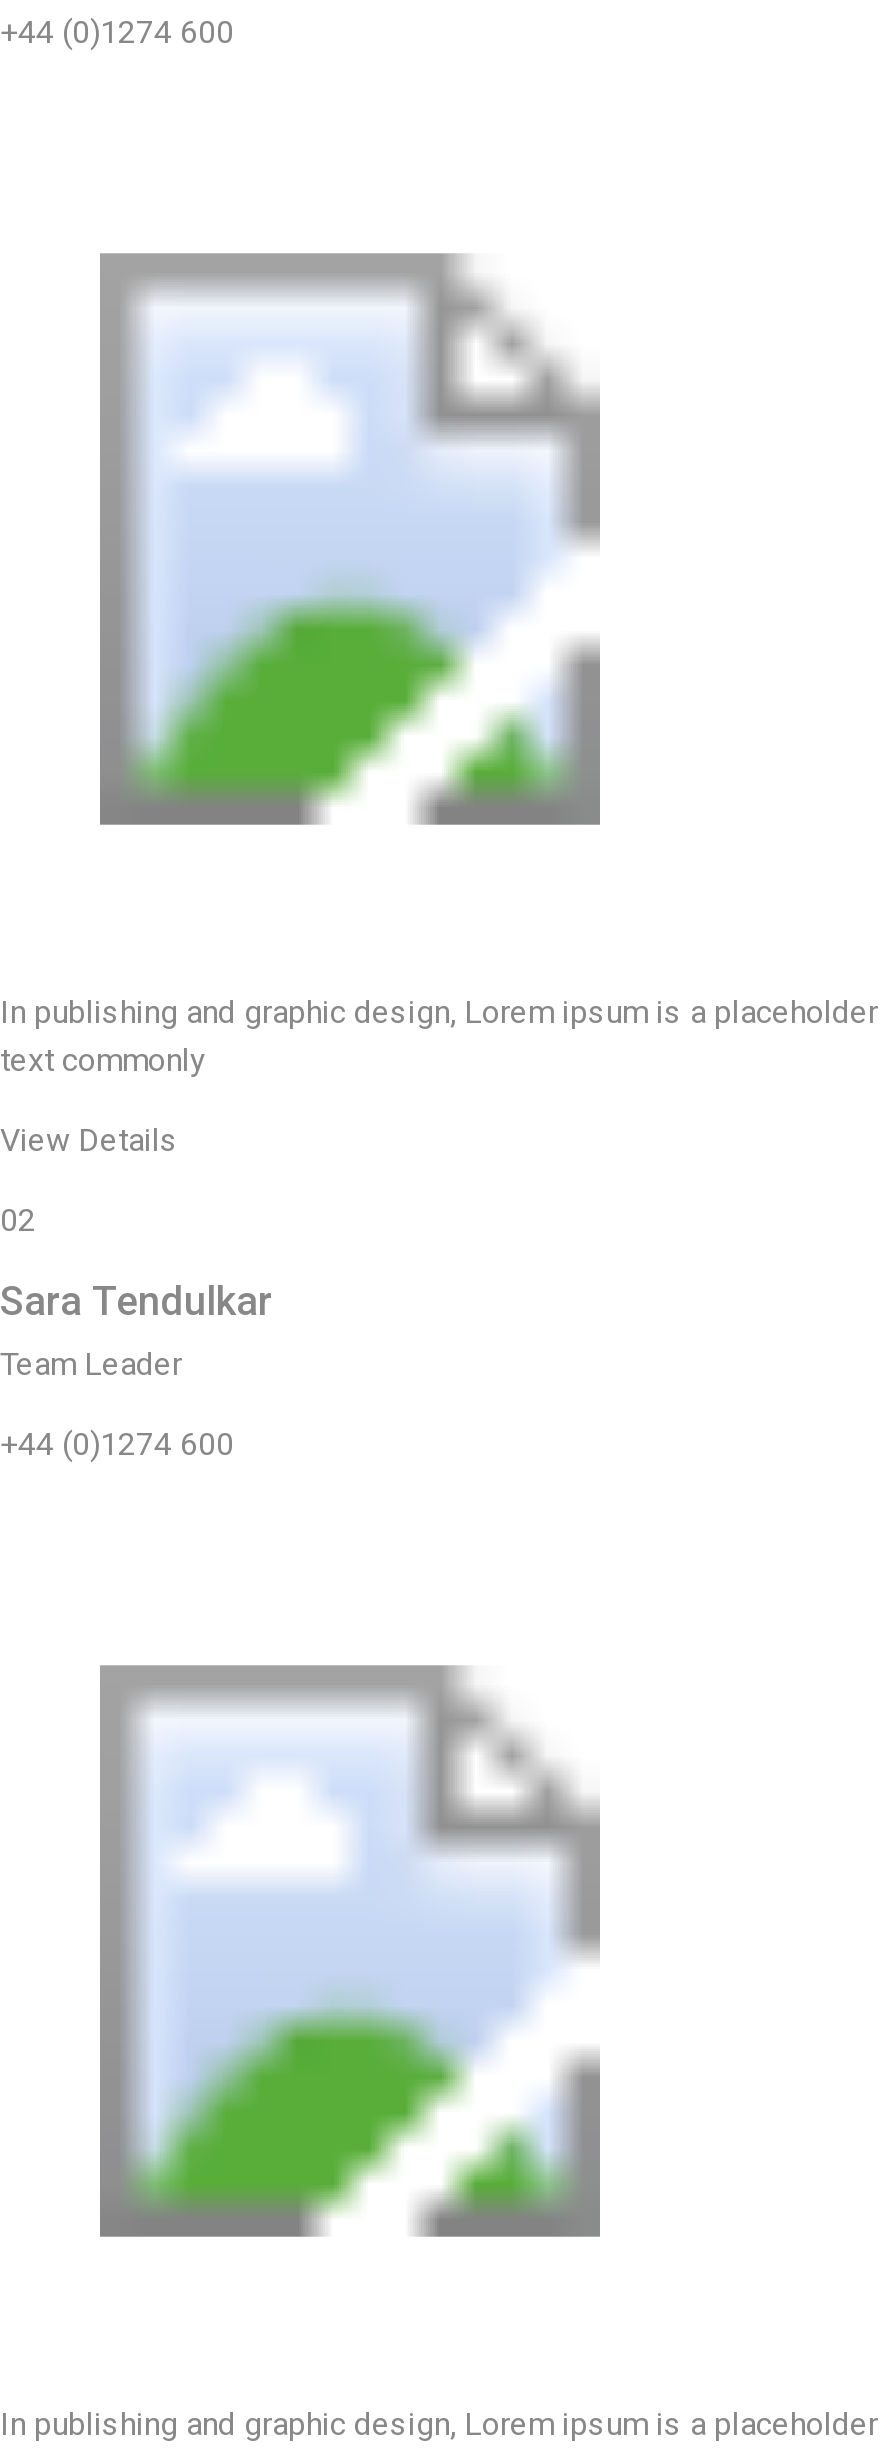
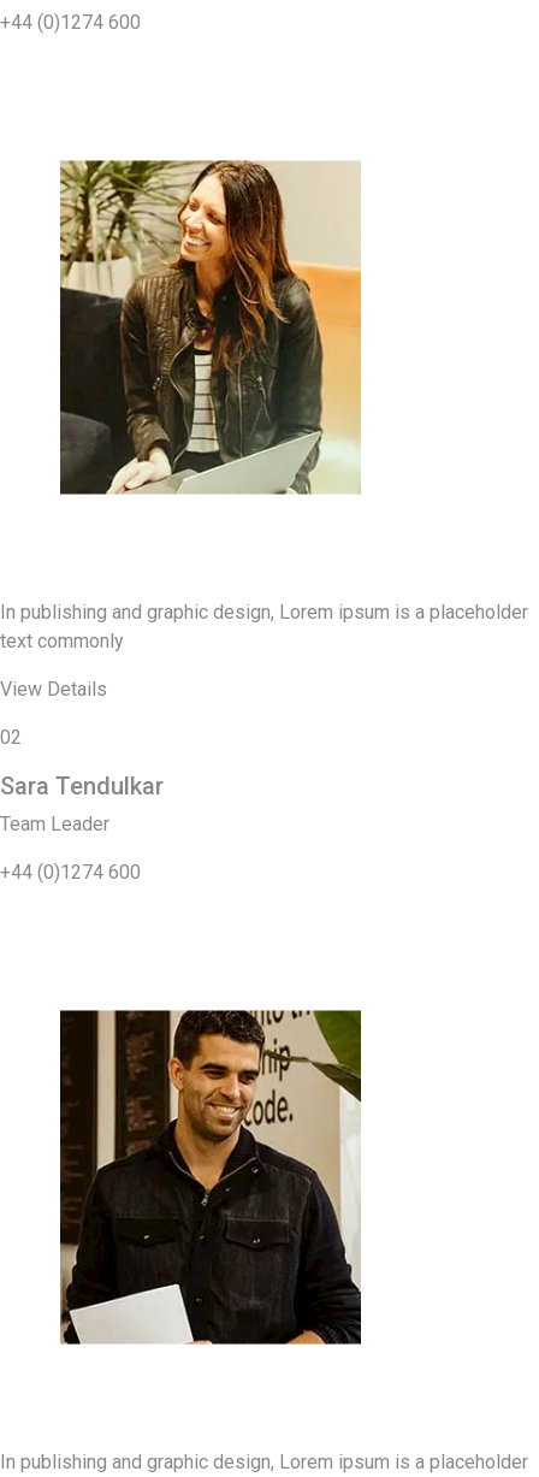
- [image]
+ [image]

- [image]
+ [image]
